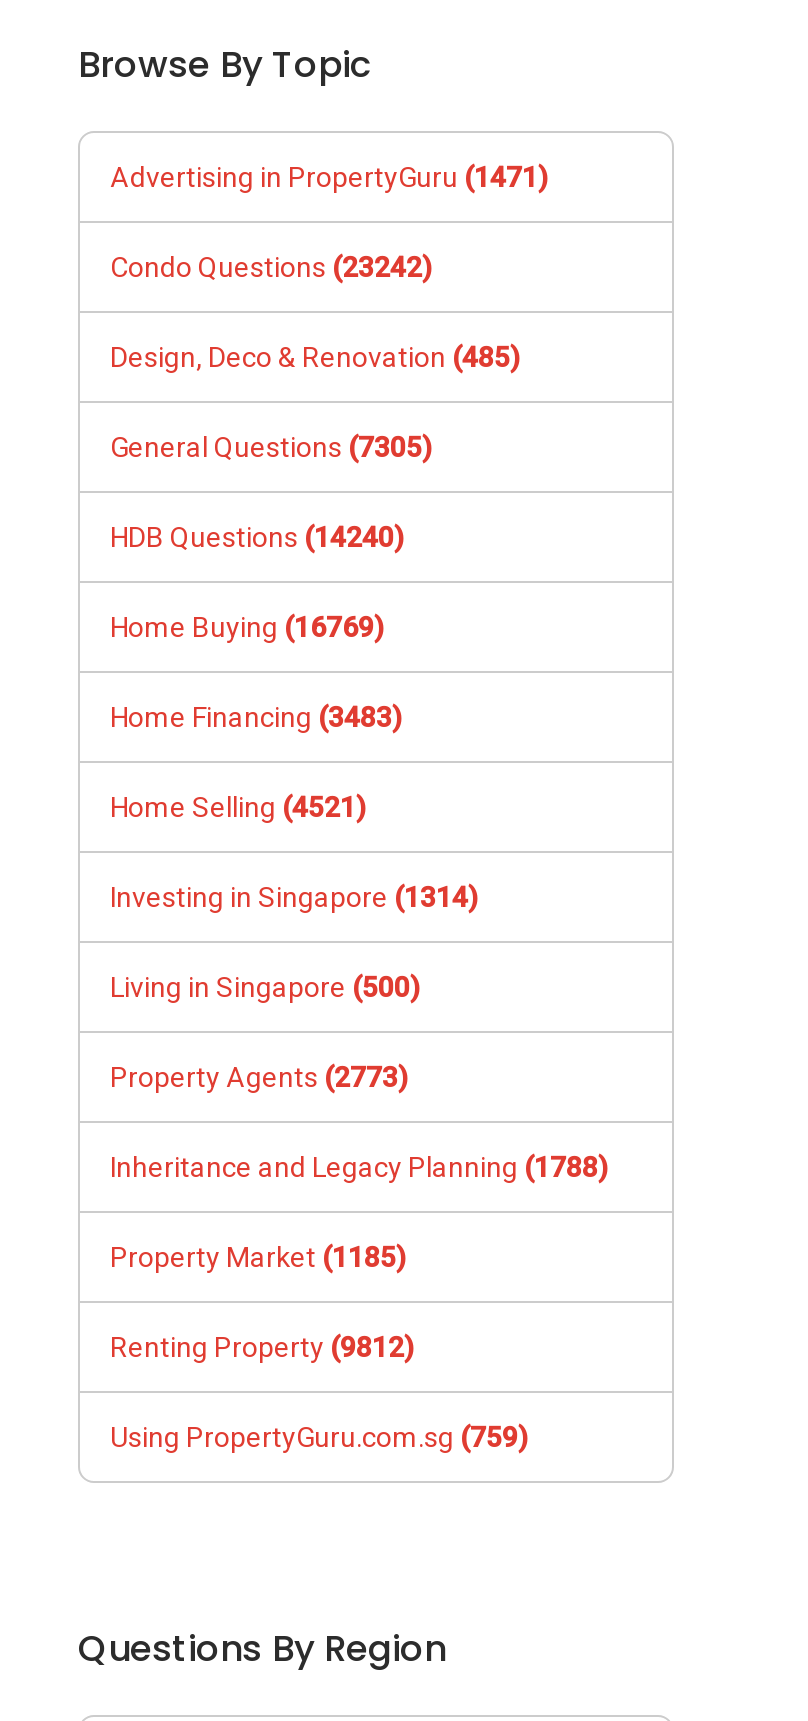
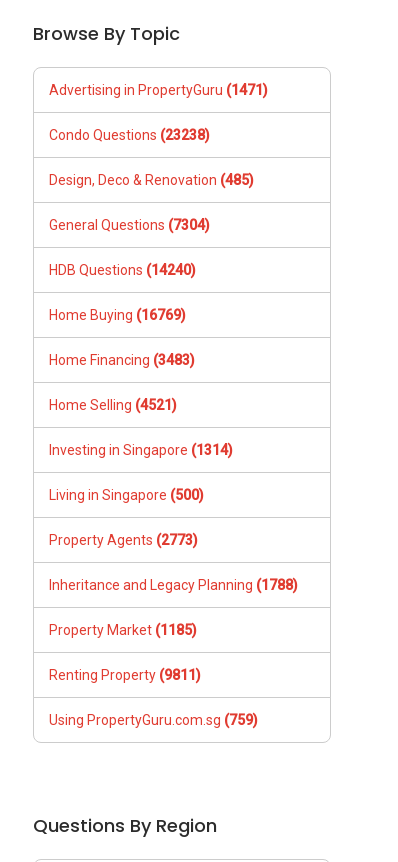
- Condo Questions (23242)
+ Condo Questions (23238)

- General Questions (7305)
+ General Questions (7304)

- Renting Property (9812)
+ Renting Property (9811)
